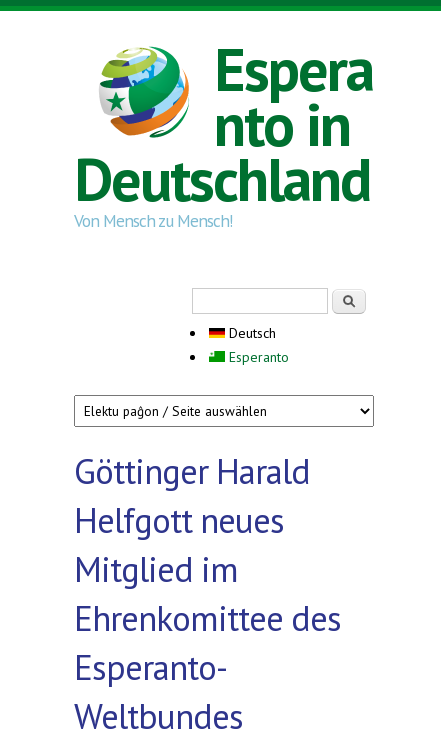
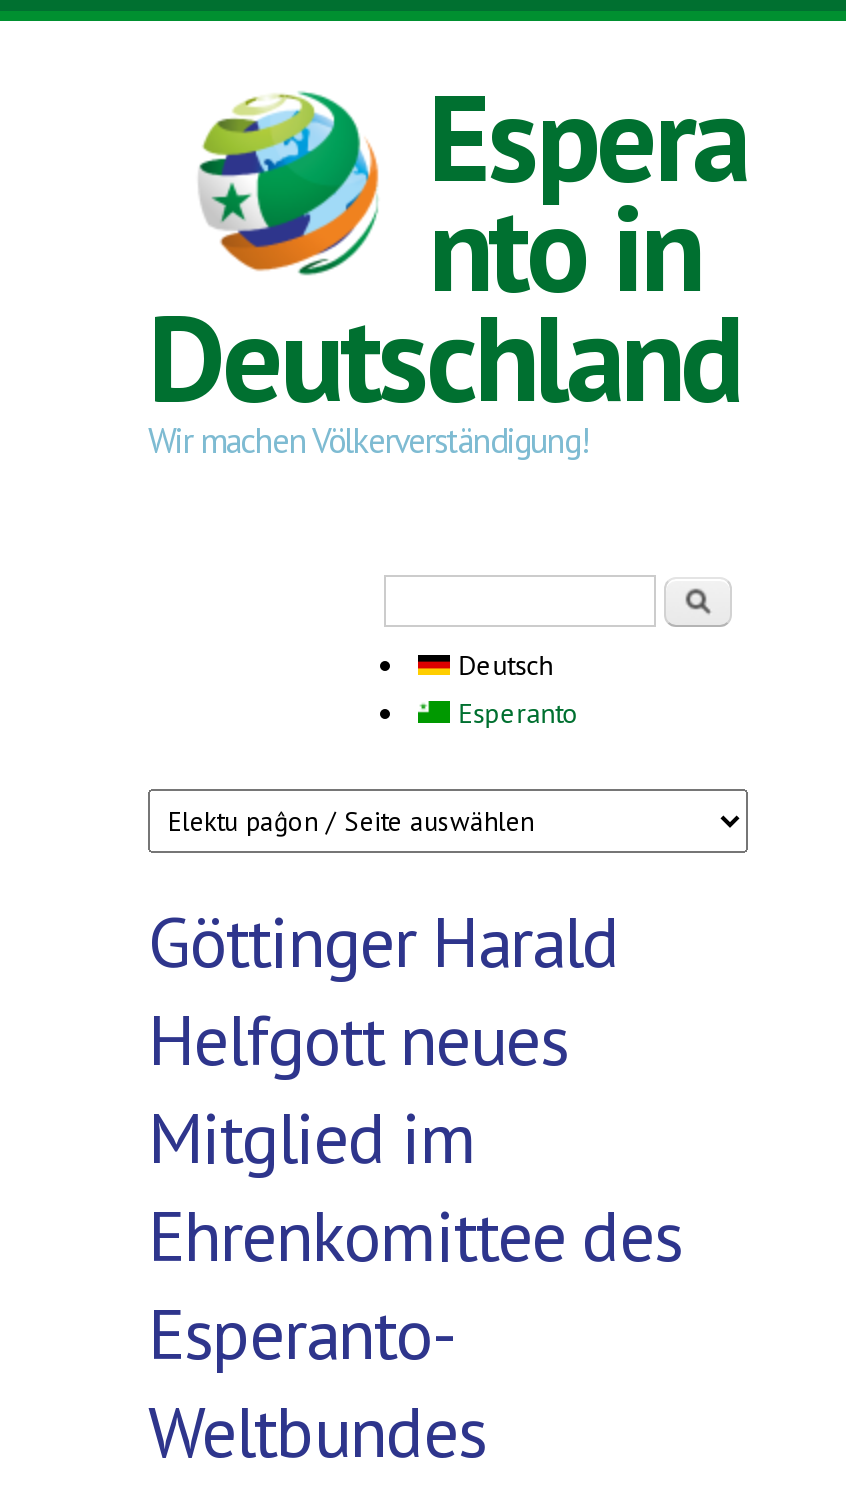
- Von Mensch zu Mensch!
+ Wir machen Völkerverständigung!
